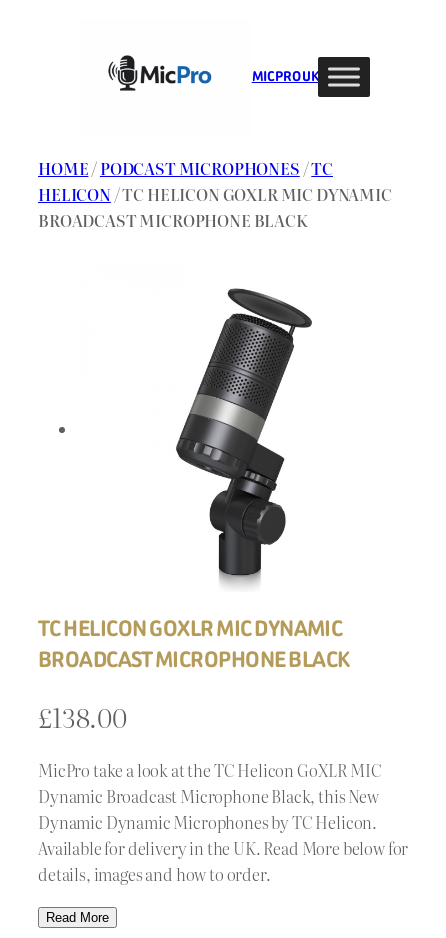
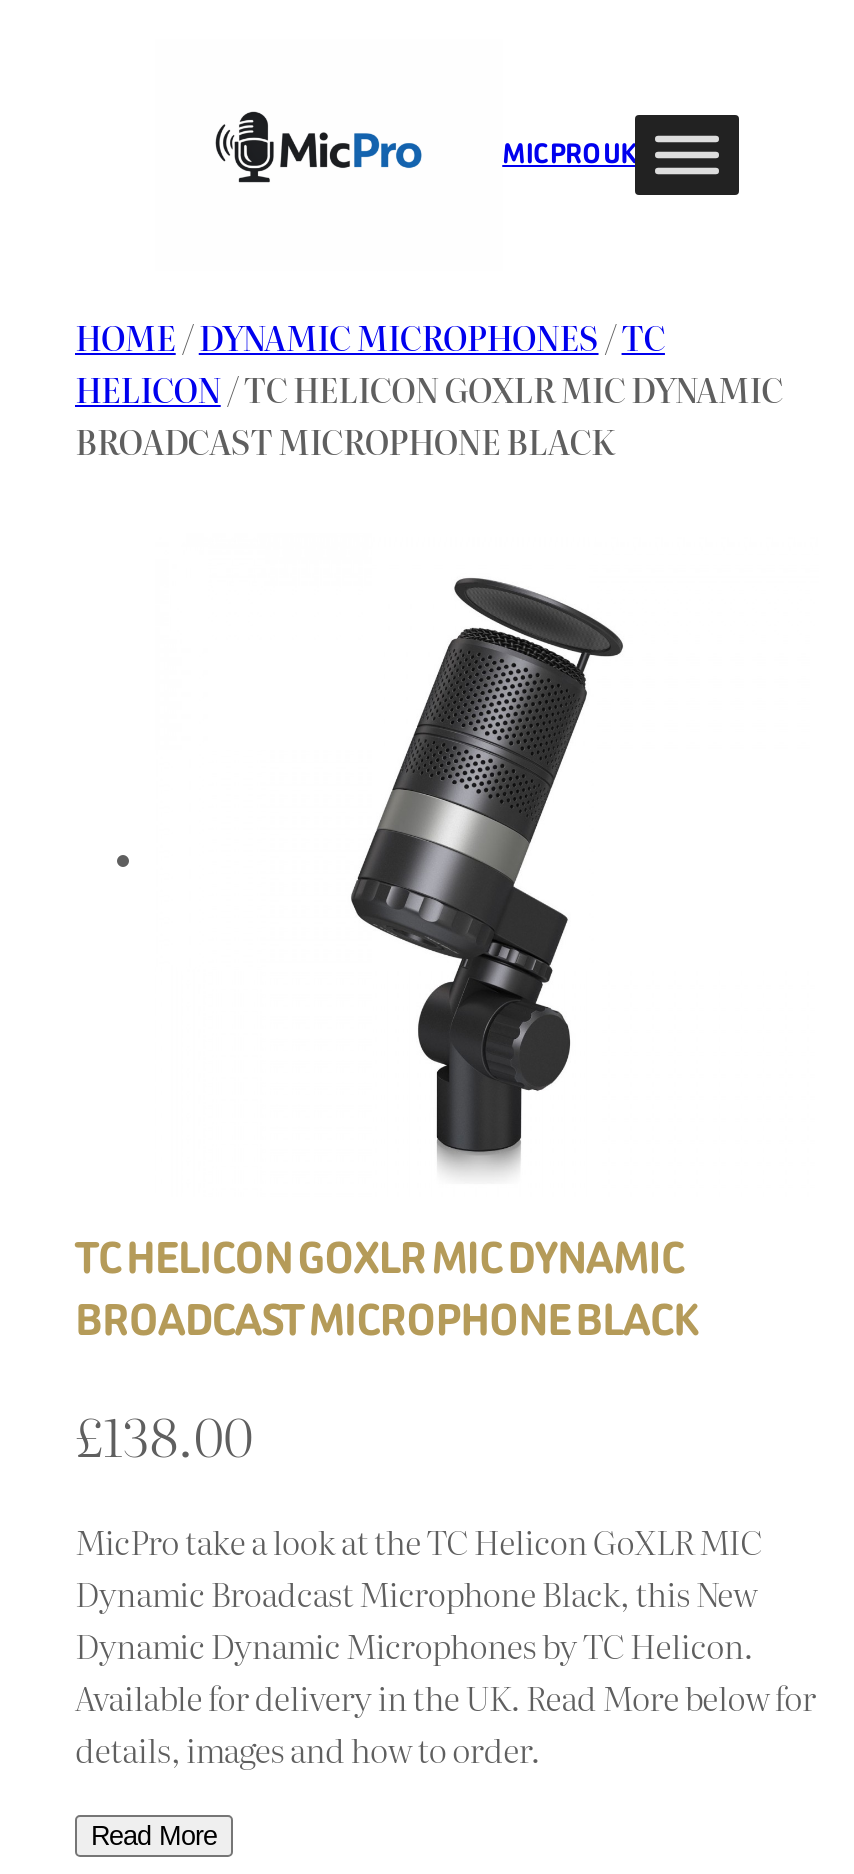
- HOME /PODCAST MICROPHONES /TC
+ HOME /DYNAMIC MICROPHONES /TC
